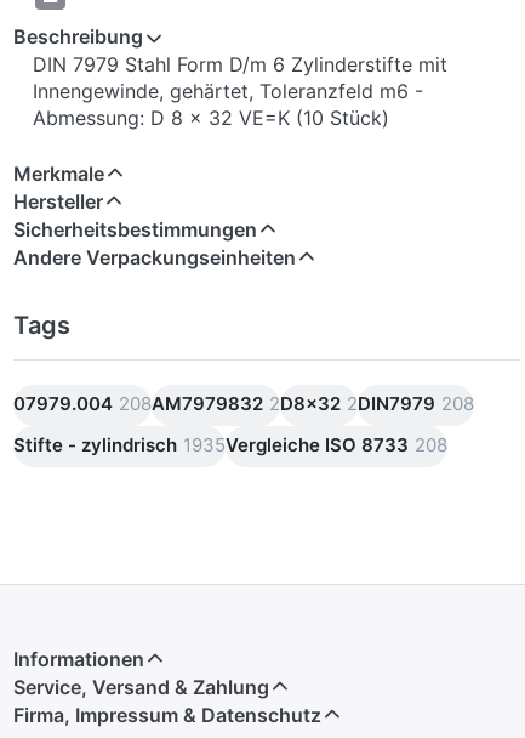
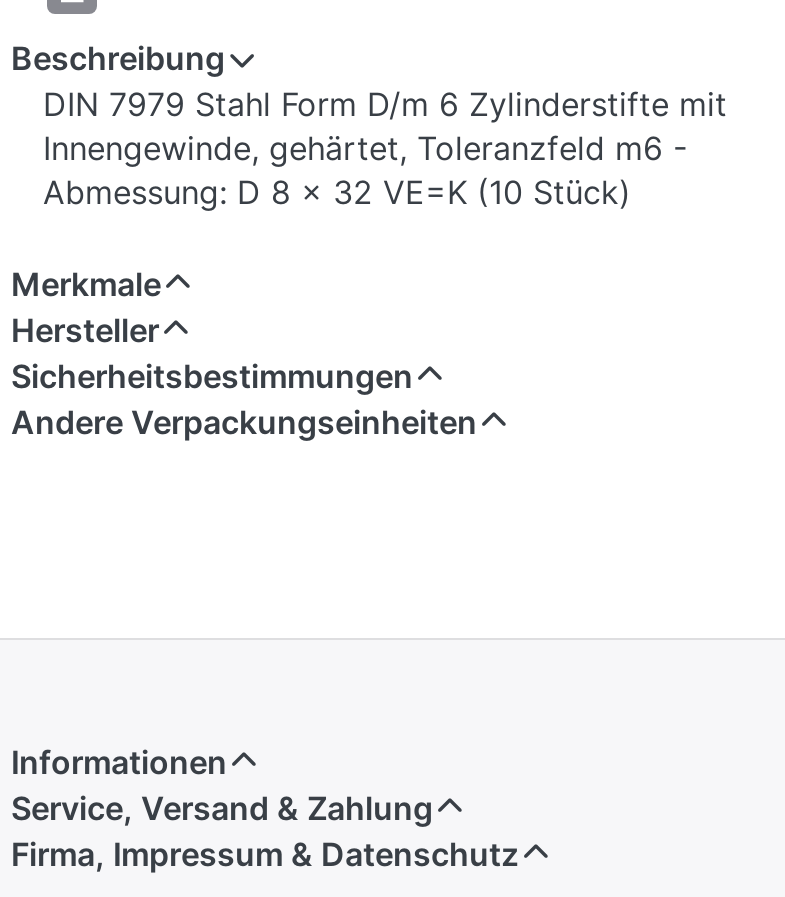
- Tags
- 07979.004 208AM7979832 2D8x32 2DIN7979 208
- Stifte - zylindrisch 1935Vergleiche ISO 8733 208
